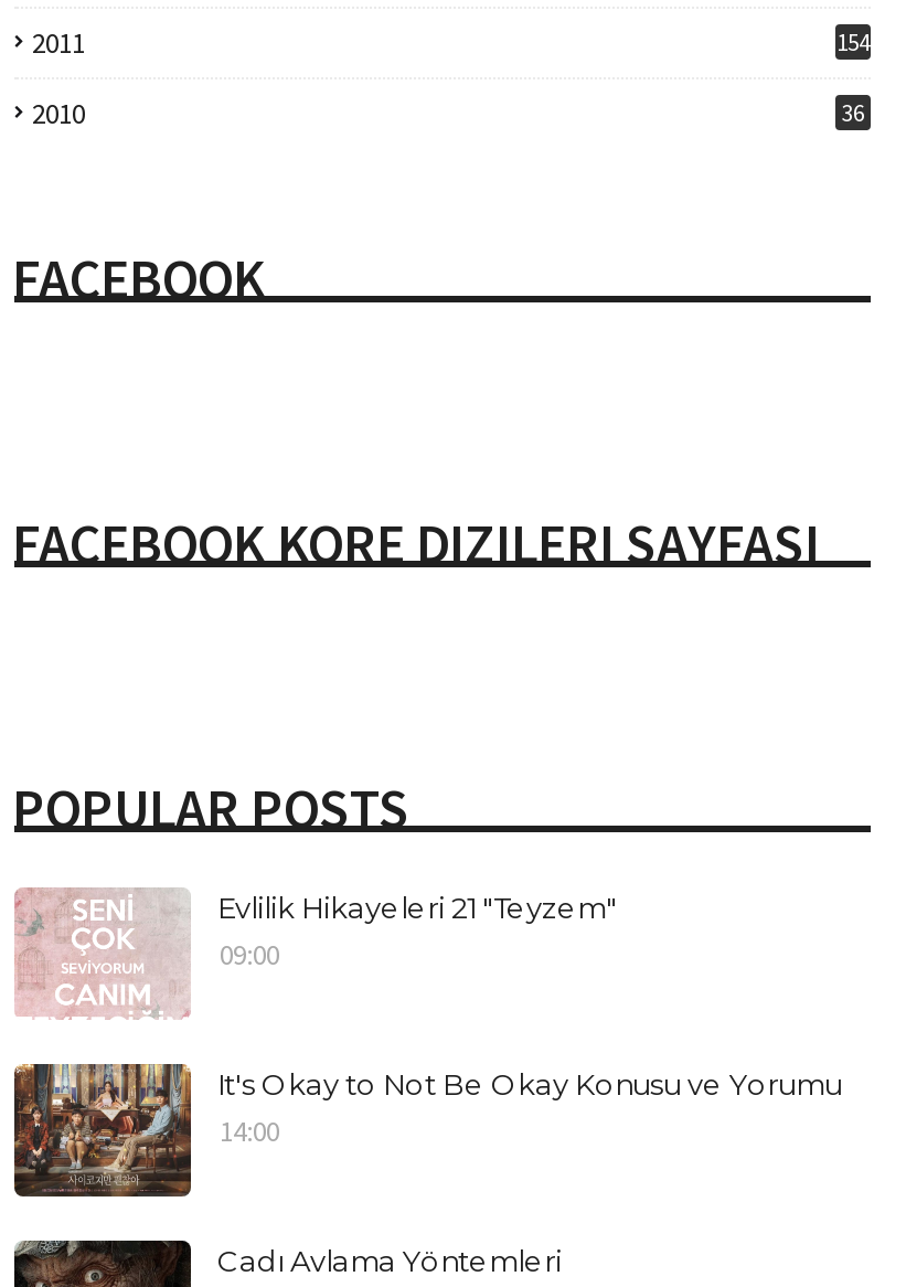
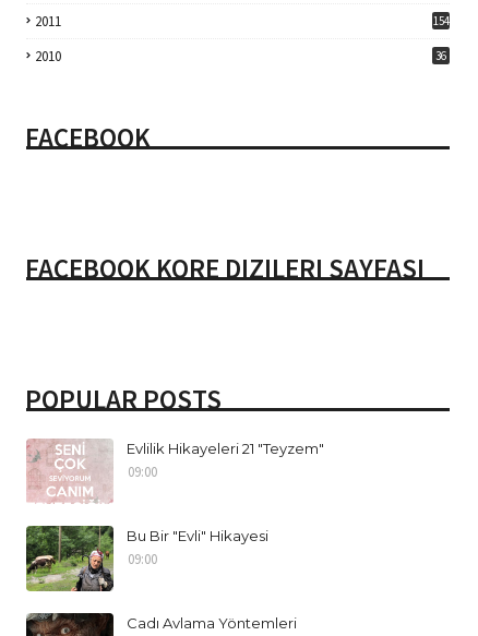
- [image]
- It's Okay to Not Be Okay Konusu ve Yorumu
- 14:00
+ [image]
+ Bu Bir "Evli" Hikayesi
+ 09:00
